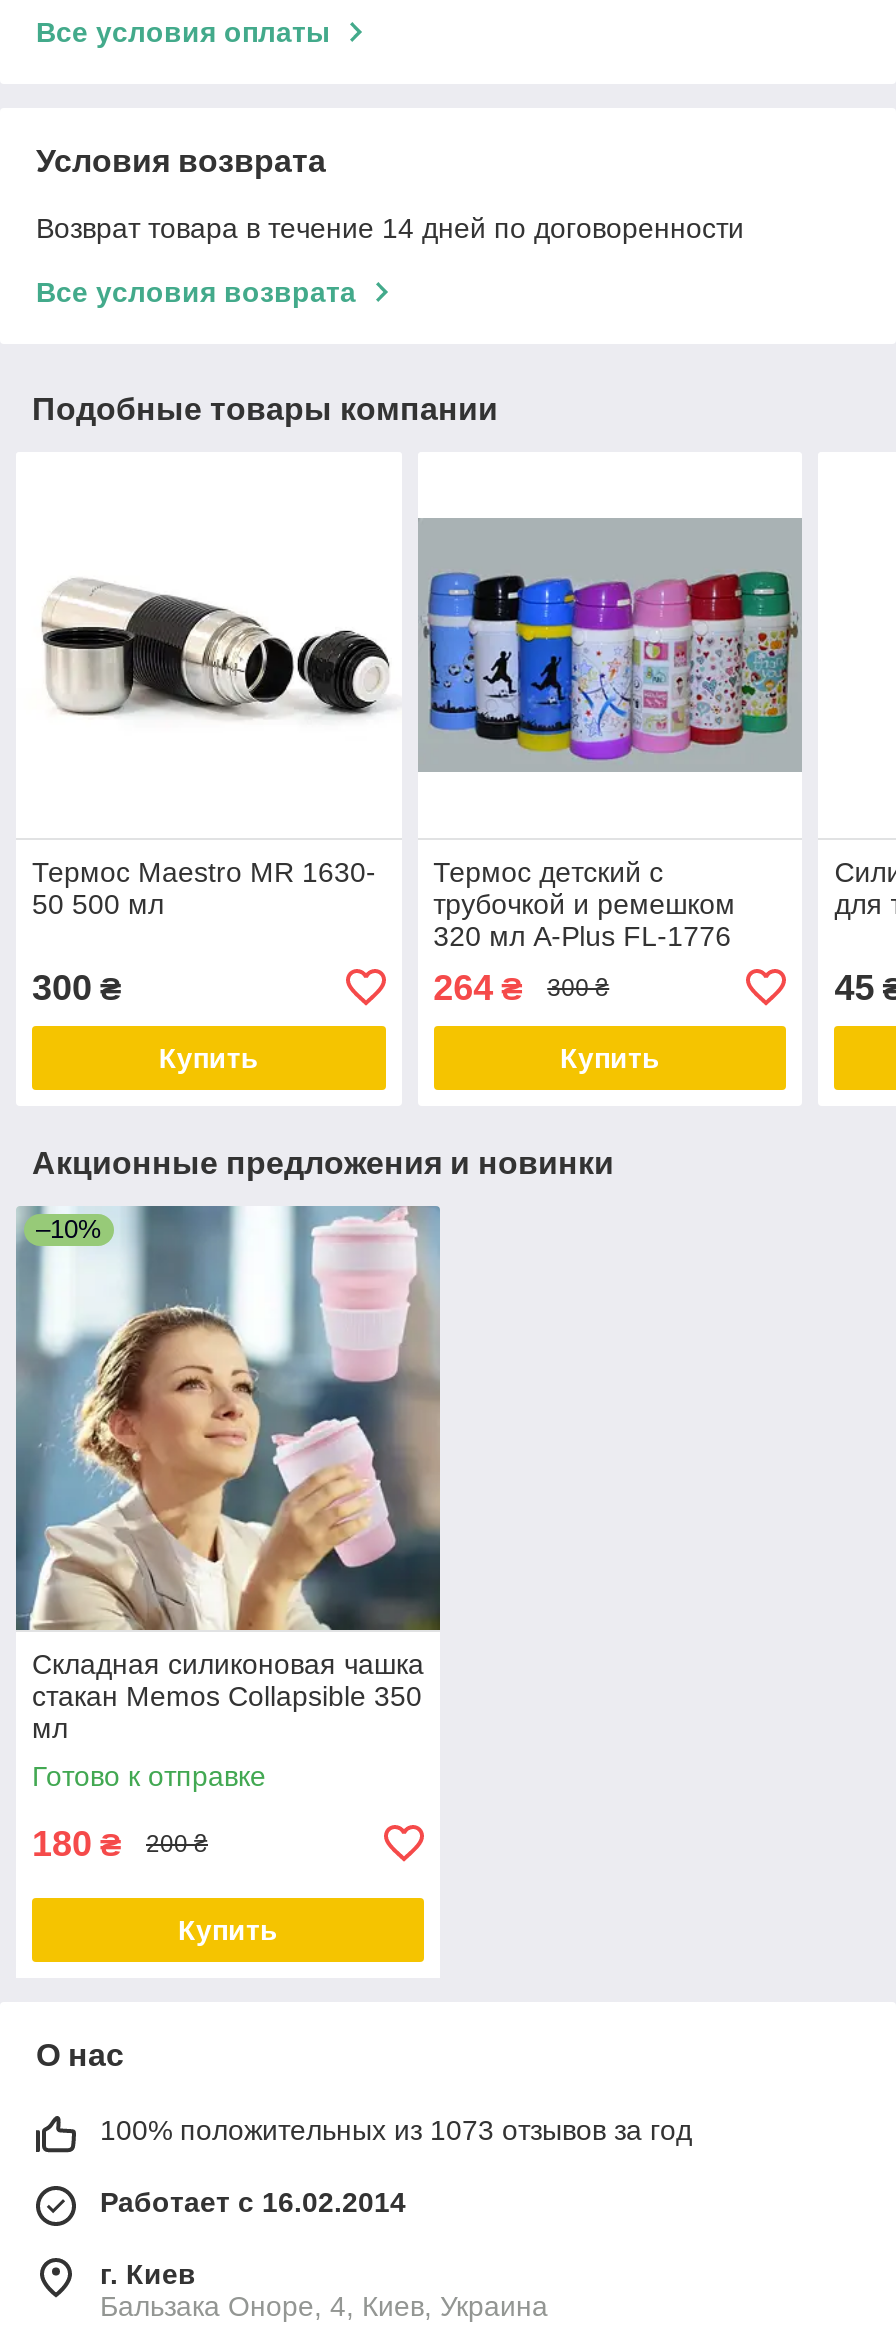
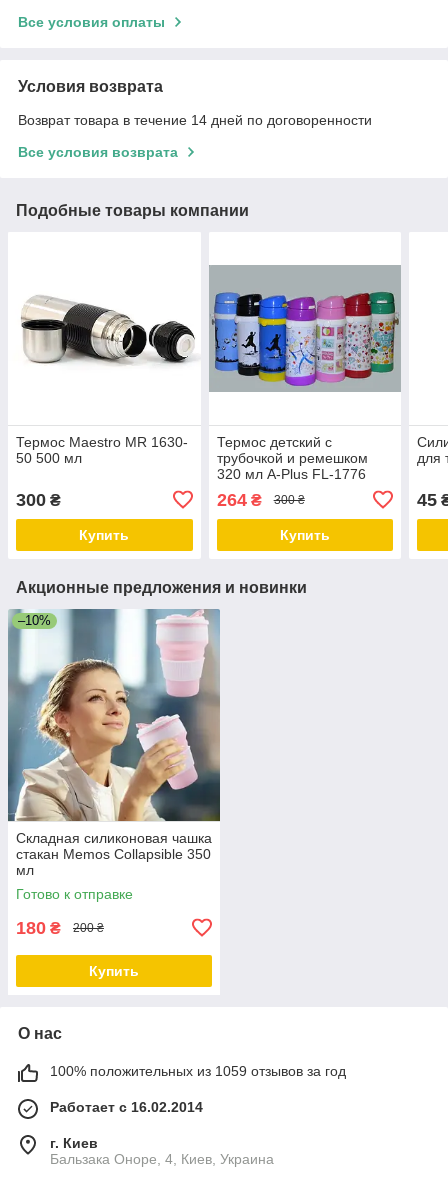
- 100% положительных из 1073 отзывов за год
+ 100% положительных из 1059 отзывов за год
